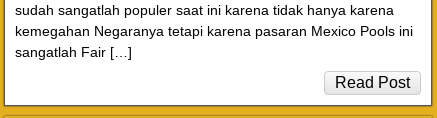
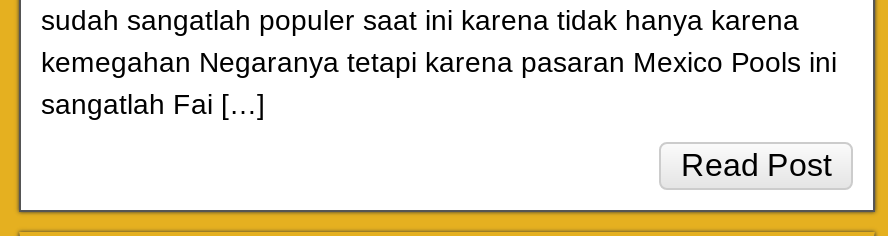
- sangatlah Fair […]
+ sangatlah Fai […]
